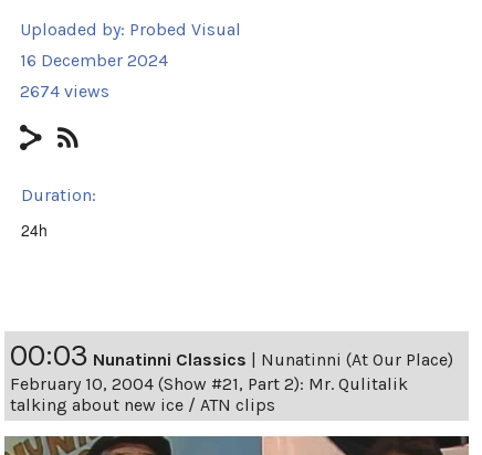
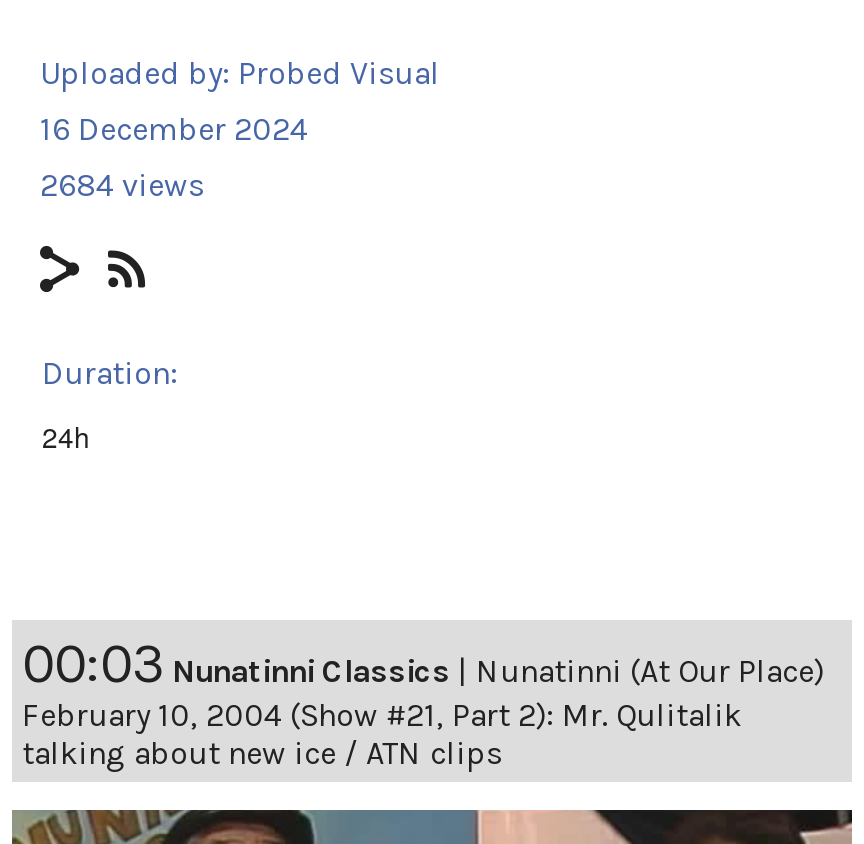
- 2674 views
+ 2684 views
